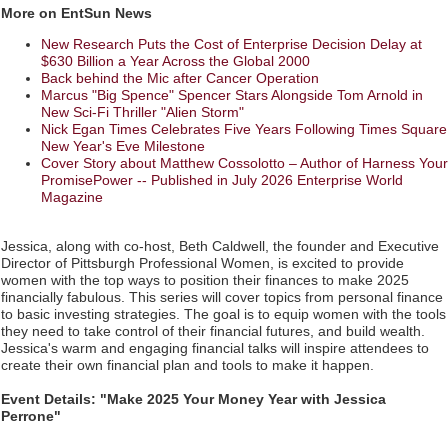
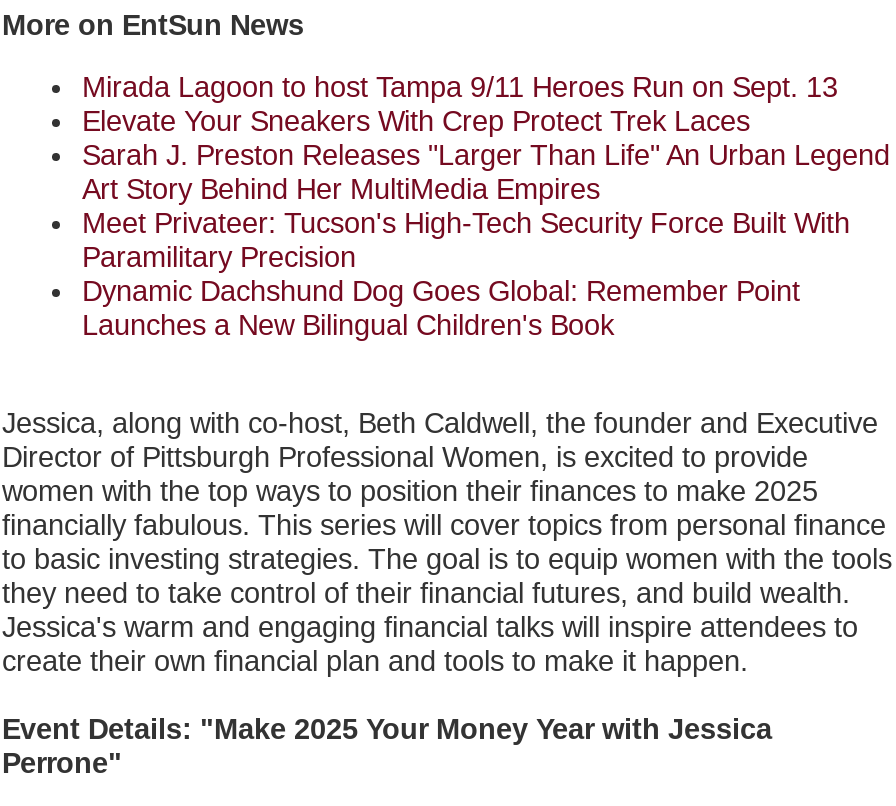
- New Research Puts the Cost of Enterprise Decision Delay at
- $630 Billion a Year Across the Global 2000
- Back behind the Mic after Cancer Operation
- Marcus "Big Spence" Spencer Stars Alongside Tom Arnold in
- New Sci-Fi Thriller "Alien Storm"
- Nick Egan Times Celebrates Five Years Following Times Square
- New Year's Eve Milestone
- Cover Story about Matthew Cossolotto – Author of Harness Your
- PromisePower -- Published in July 2026 Enterprise World
- Magazine
+ Mirada Lagoon to host Tampa 9/11 Heroes Run on Sept. 13
+ Elevate Your Sneakers With Crep Protect Trek Laces
+ Sarah J. Preston Releases "Larger Than Life" An Urban Legend
+ Art Story Behind Her MultiMedia Empires
+ Meet Privateer: Tucson's High-Tech Security Force Built With
+ Paramilitary Precision
+ Dynamic Dachshund Dog Goes Global: Remember Point
+ Launches a New Bilingual Children's Book
